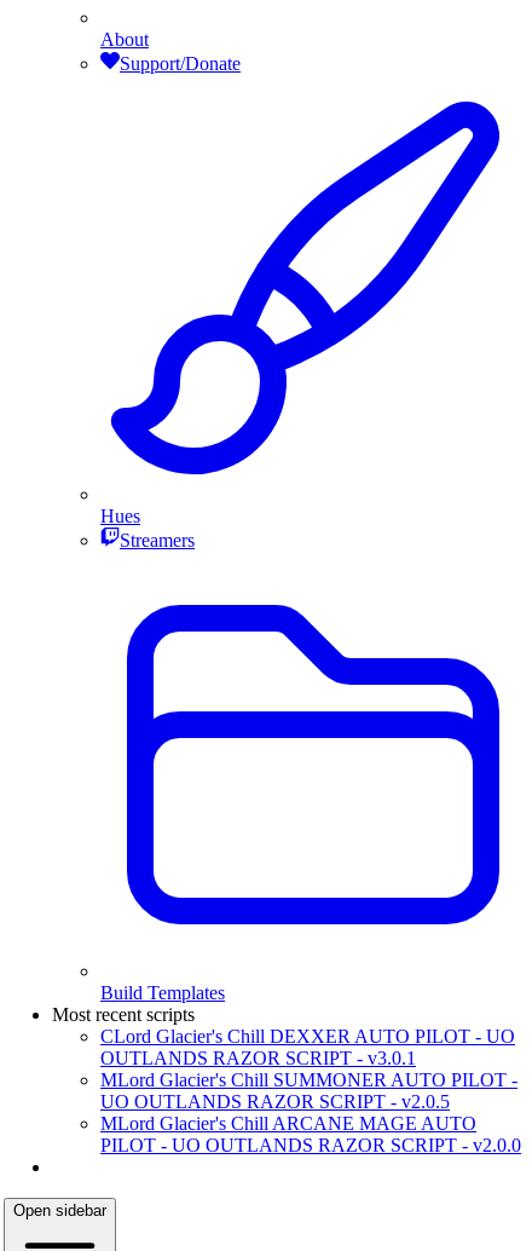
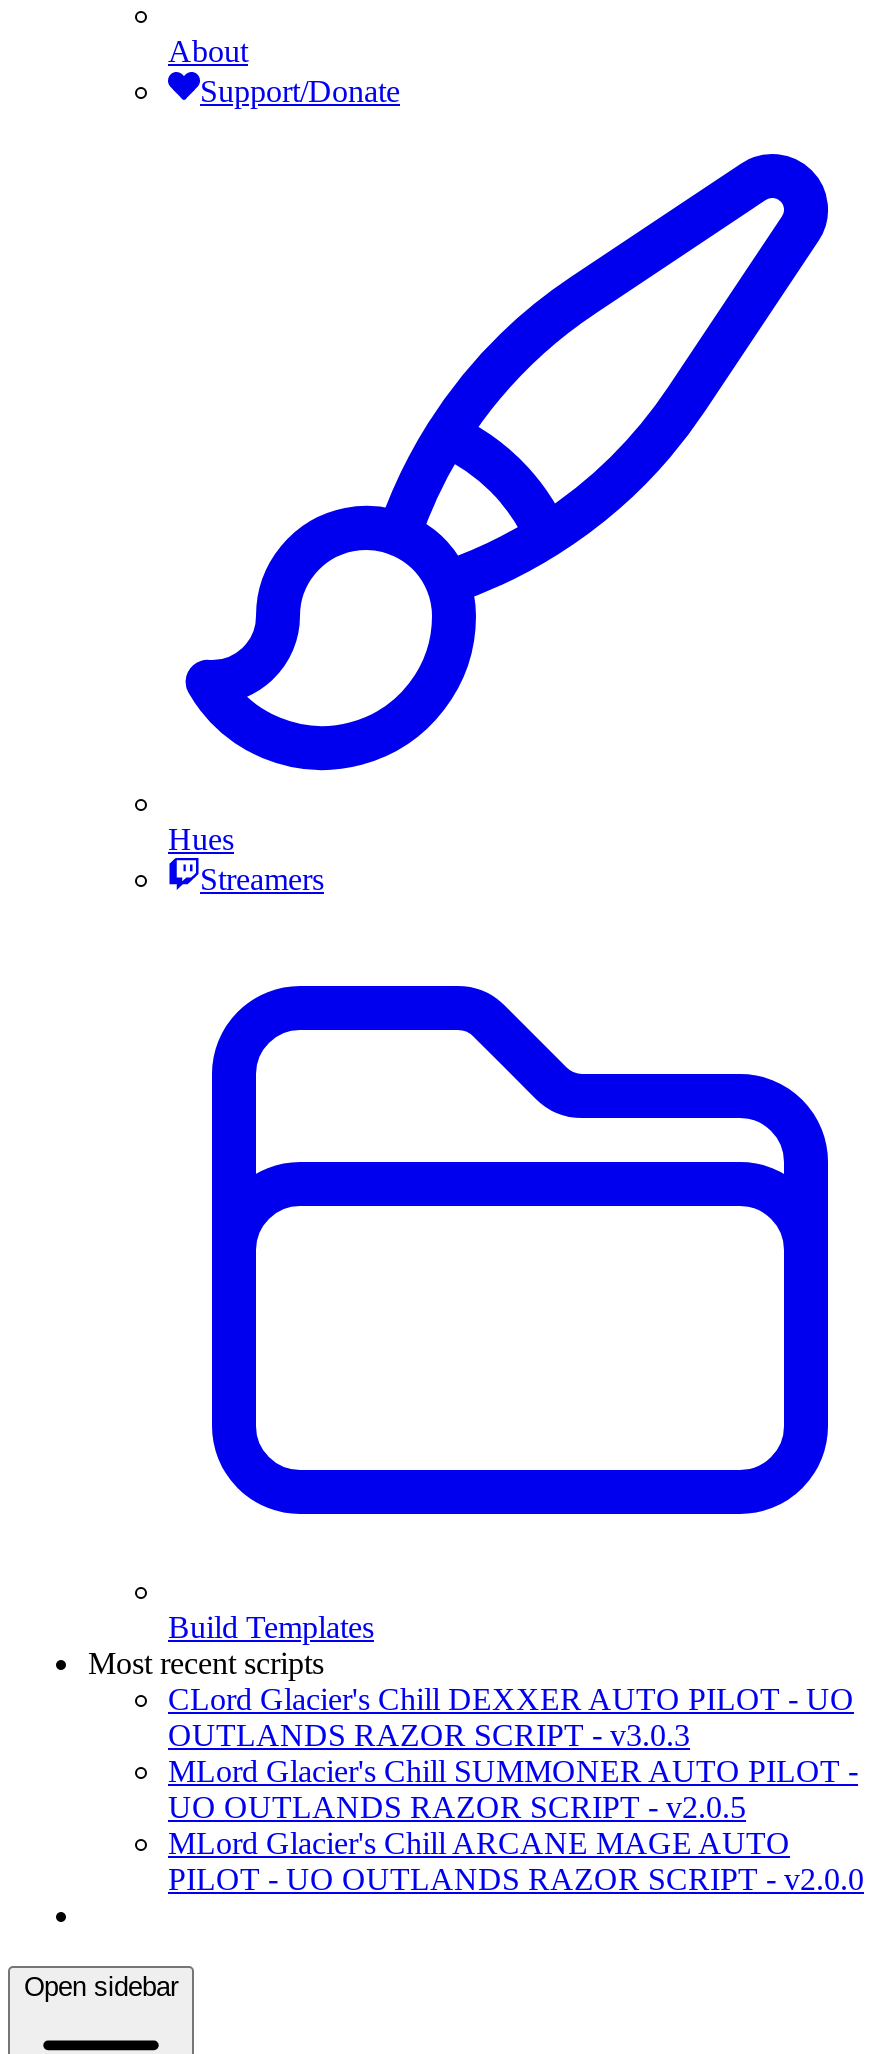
- OUTLANDS RAZOR SCRIPT - v3.0.1
+ OUTLANDS RAZOR SCRIPT - v3.0.3
